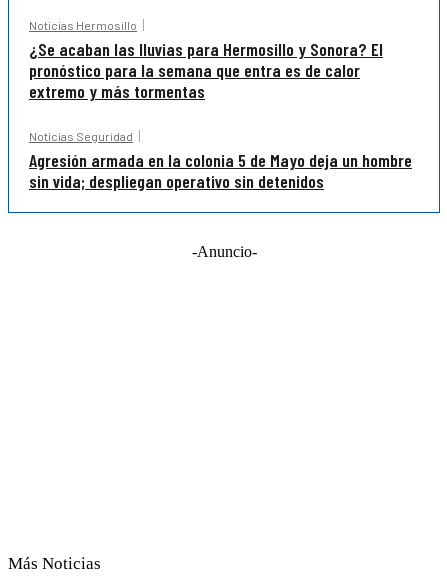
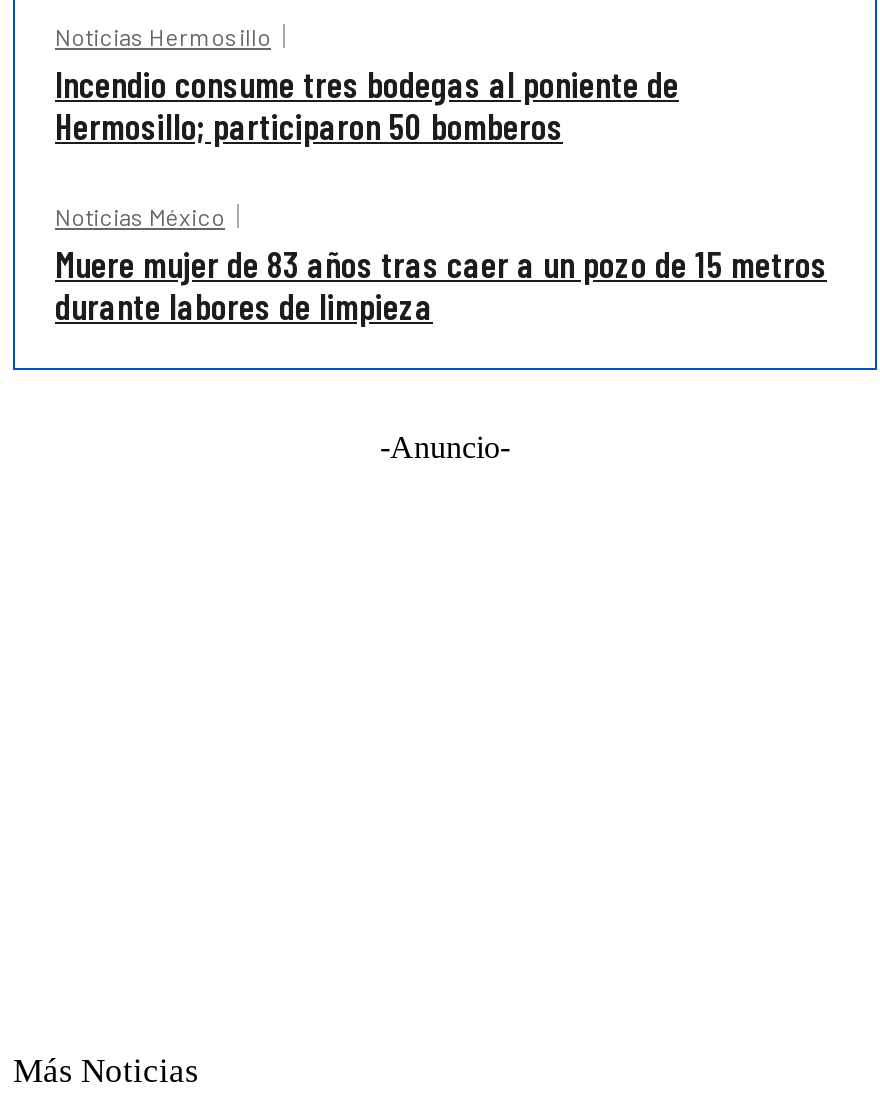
- ¿Se acaban las lluvias para Hermosillo y Sonora? El
- pronóstico para la semana que entra es de calor
- extremo y más tormentas
+ Incendio consume tres bodegas al poniente de
+ Hermosillo; participaron 50 bomberos

- Noticias Seguridad
- Agresión armada en la colonia 5 de Mayo deja un hombre
- sin vida; despliegan operativo sin detenidos
+ Noticias México
+ Muere mujer de 83 años tras caer a un pozo de 15 metros
+ durante labores de limpieza
